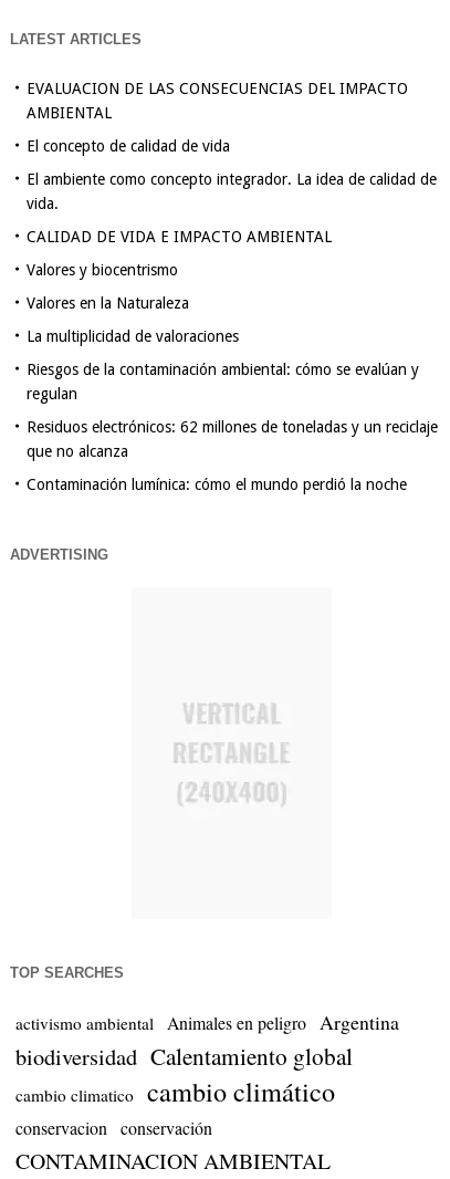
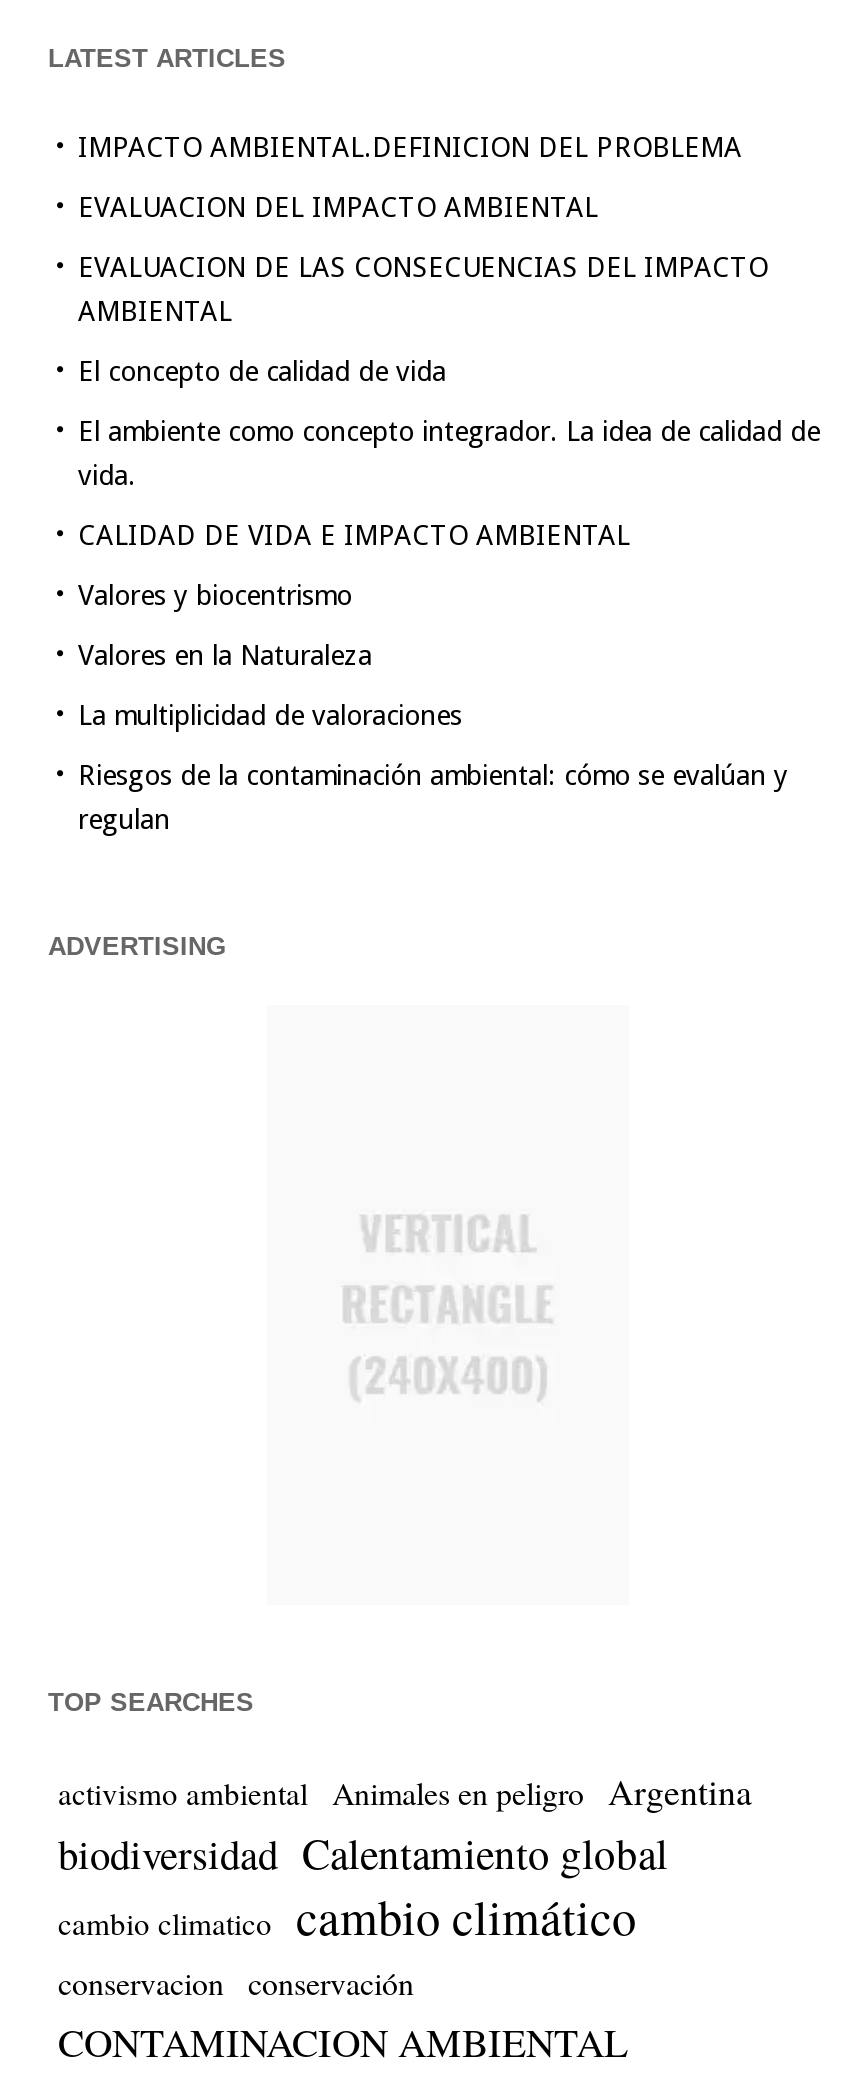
+ IMPACTO AMBIENTAL.DEFINICION DEL PROBLEMA
+ EVALUACION DEL IMPACTO AMBIENTAL

moved down: EVALUACION DE LAS CONSECUENCIAS DEL IMPACTO | AMBIENTAL | El concepto de calidad de vida | ... | Riesgos de la contaminación ambiental: cómo se evalúan y | regulan

- Residuos electrónicos: 62 millones de toneladas y un reciclaje
- que no alcanza
- Contaminación lumínica: cómo el mundo perdió la noche
